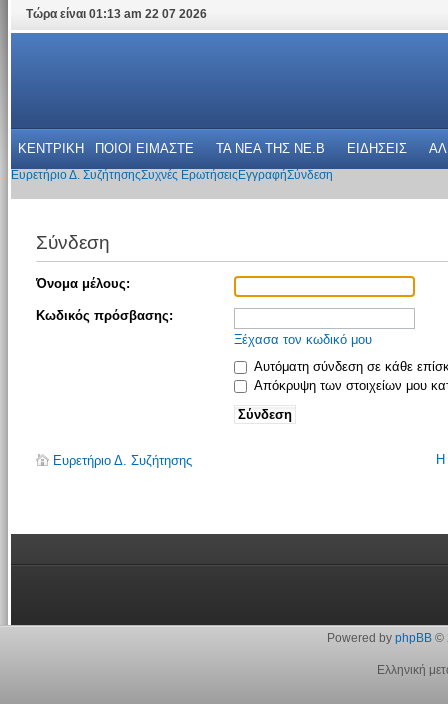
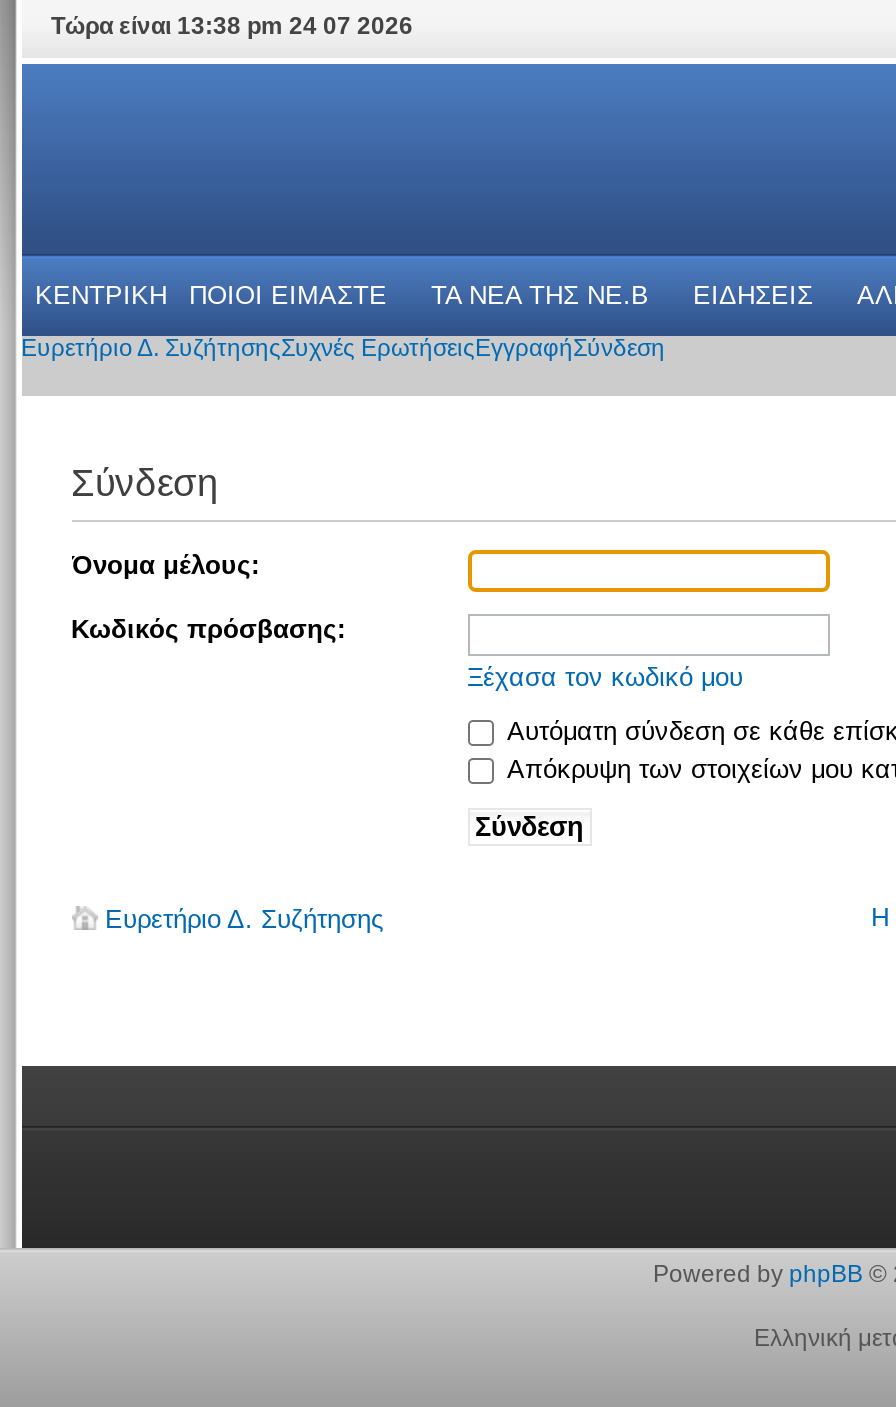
- Τώρα είναι 01:13 am 22 07 2026
+ Τώρα είναι 13:38 pm 24 07 2026
